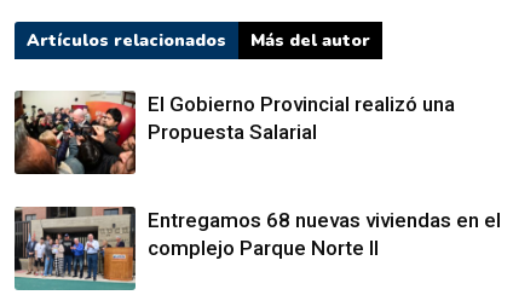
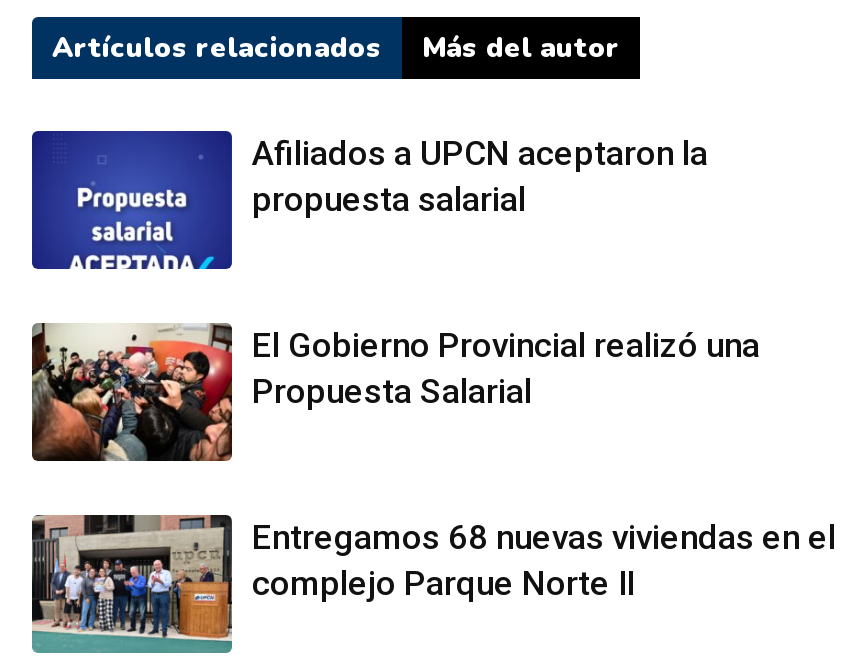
+ [image]
+ Afiliados a UPCN aceptaron la
+ propuesta salarial
